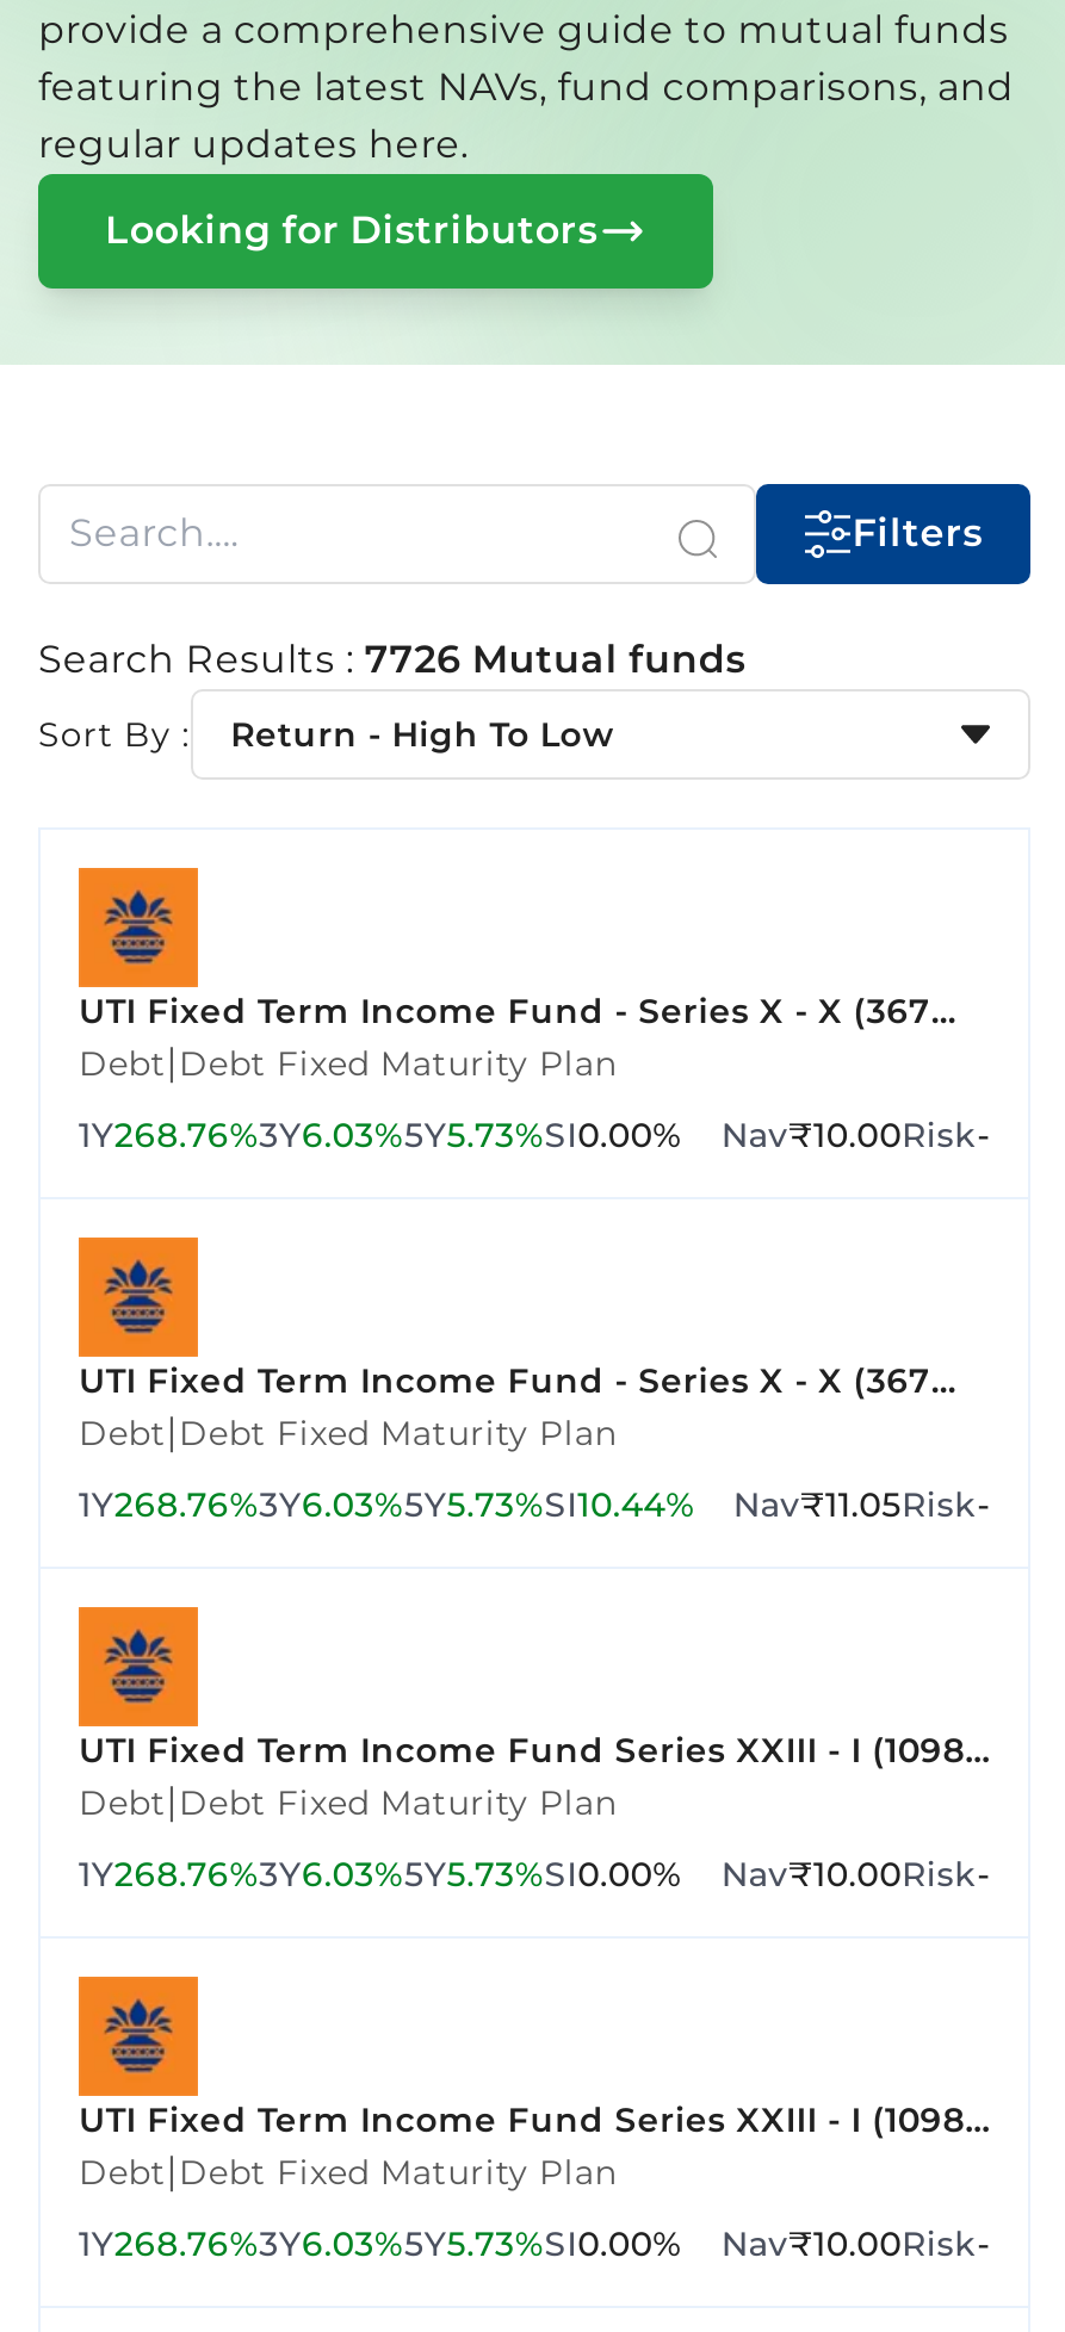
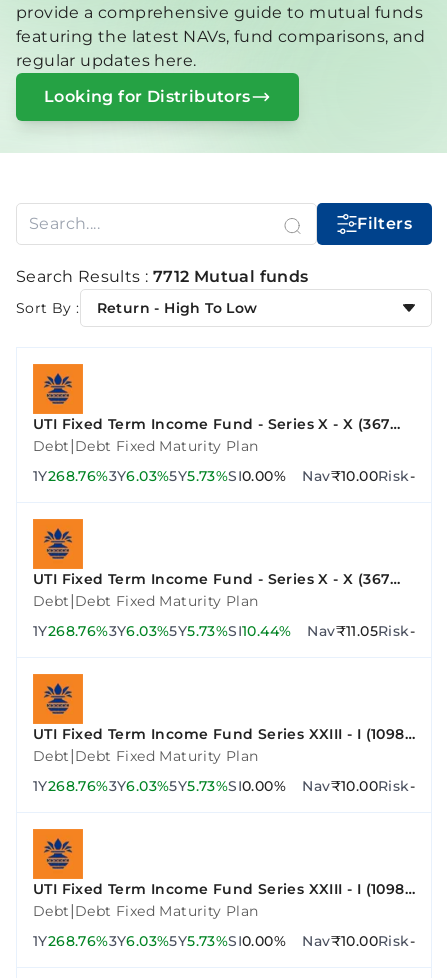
- Search Results : 7726 Mutual funds
+ Search Results : 7712 Mutual funds
